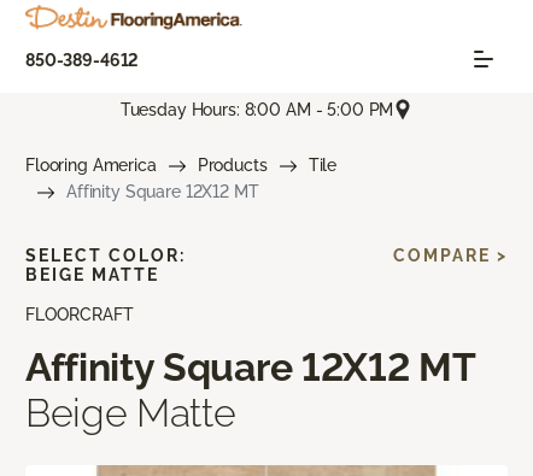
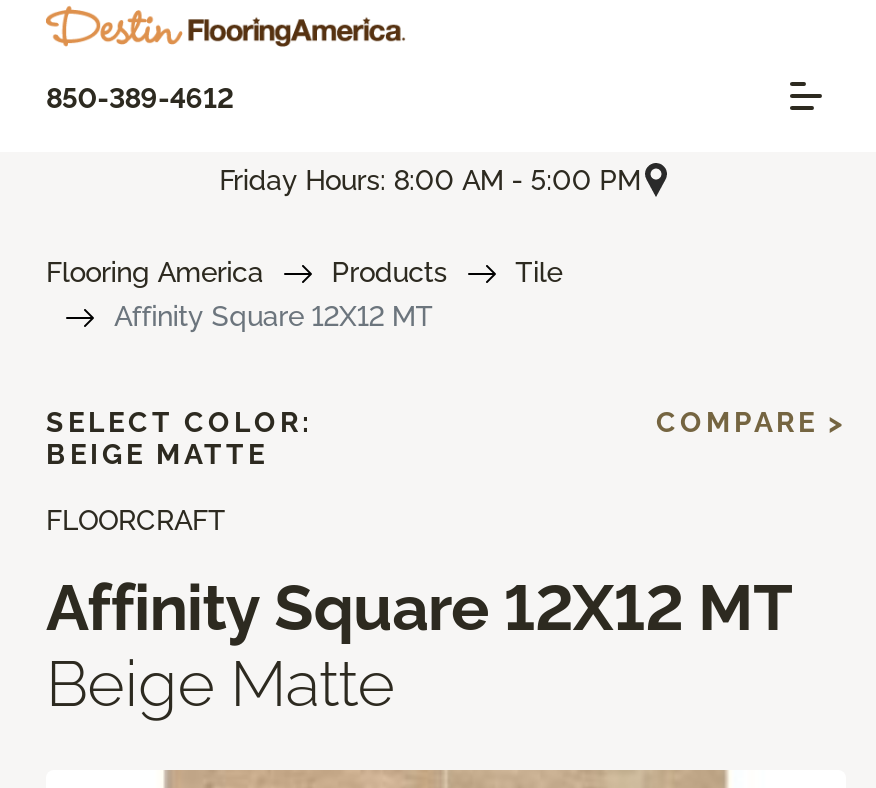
- Tuesday Hours: 8:00 AM - 5:00 PM
+ Friday Hours: 8:00 AM - 5:00 PM
